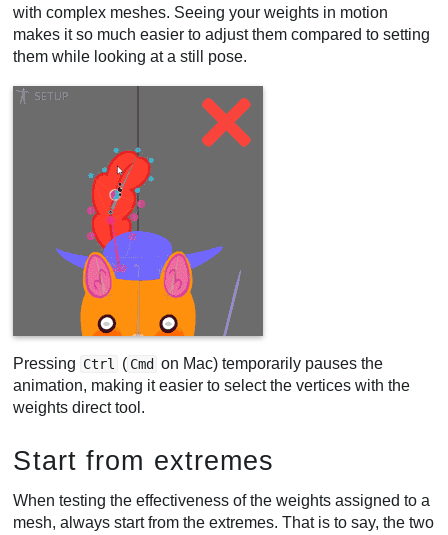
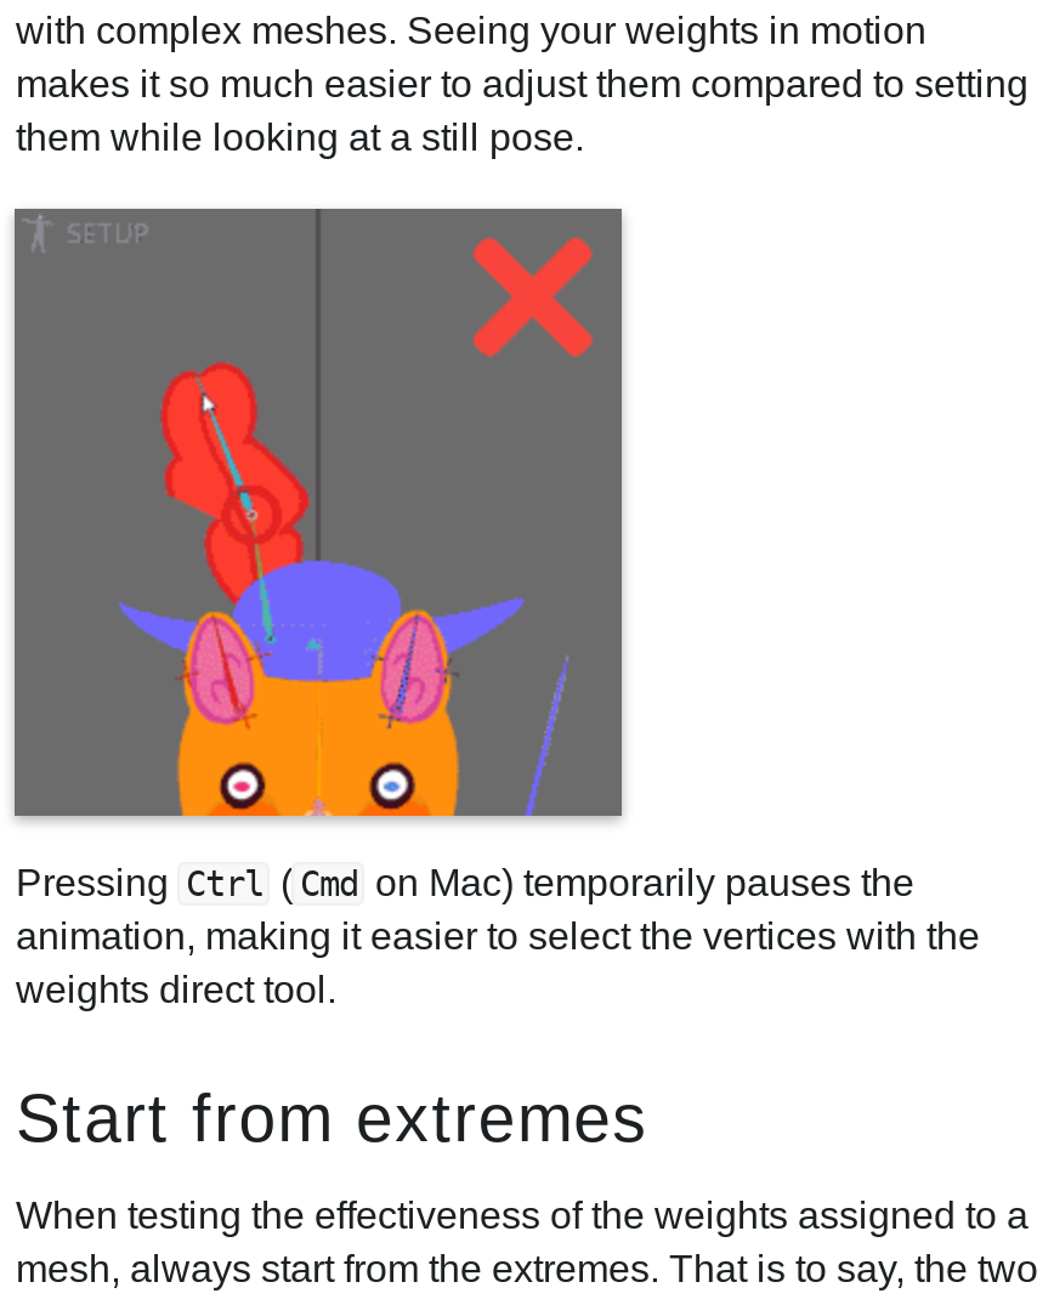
- [image]
+ [image]
